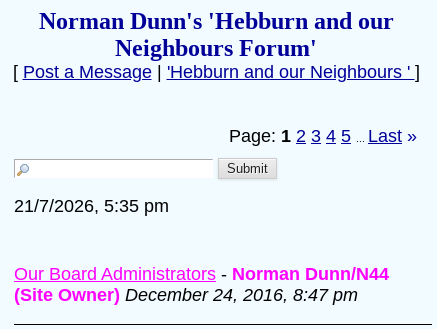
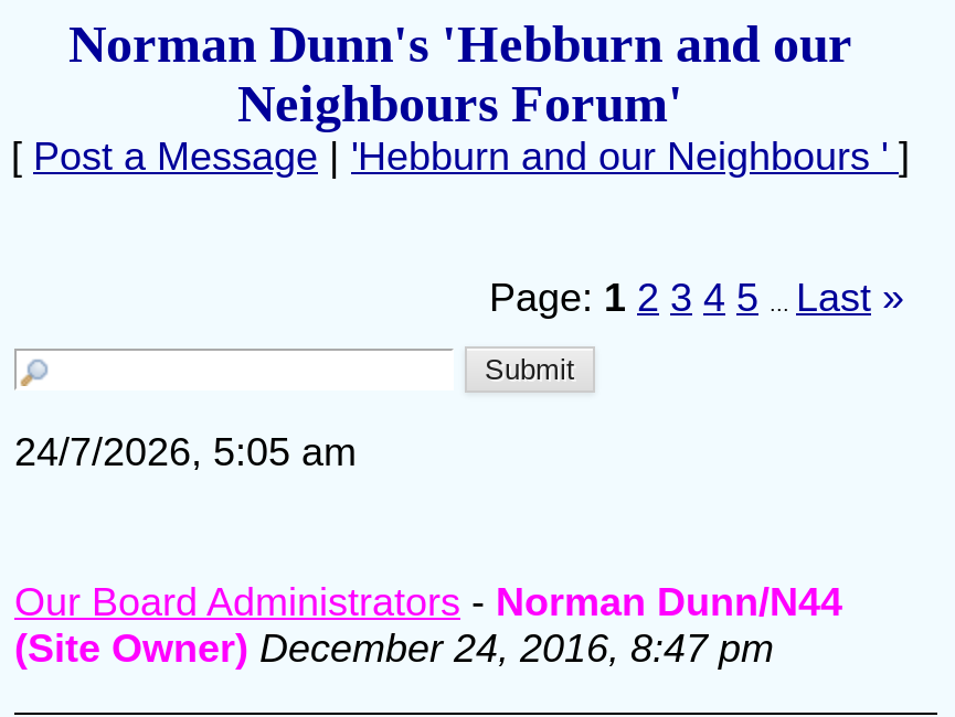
- 21/7/2026, 5:35 pm
+ 24/7/2026, 5:05 am
